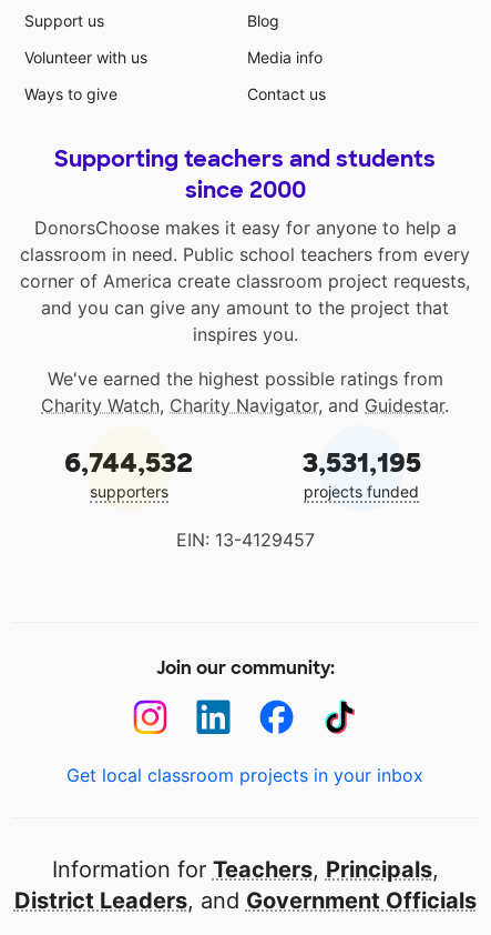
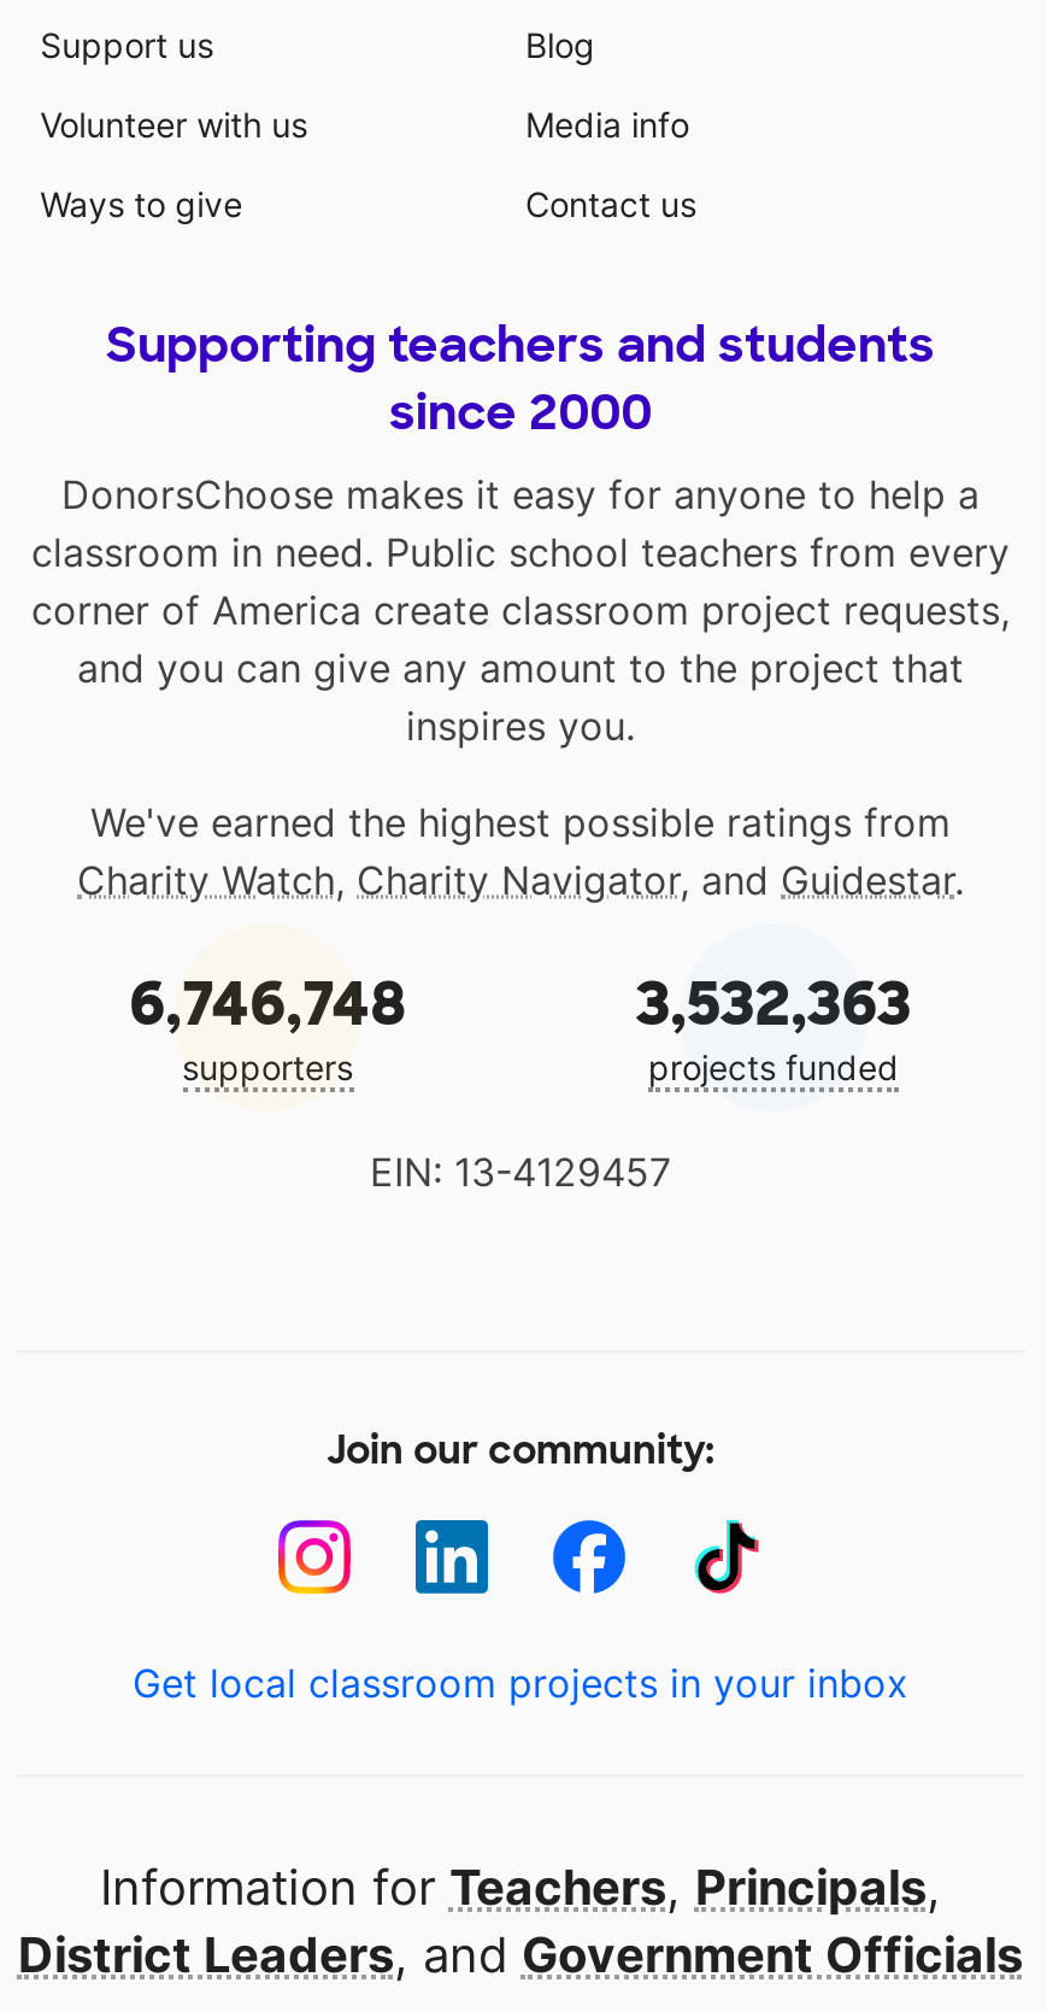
- 6,744,532
+ 6,746,748

- 3,531,195
+ 3,532,363
